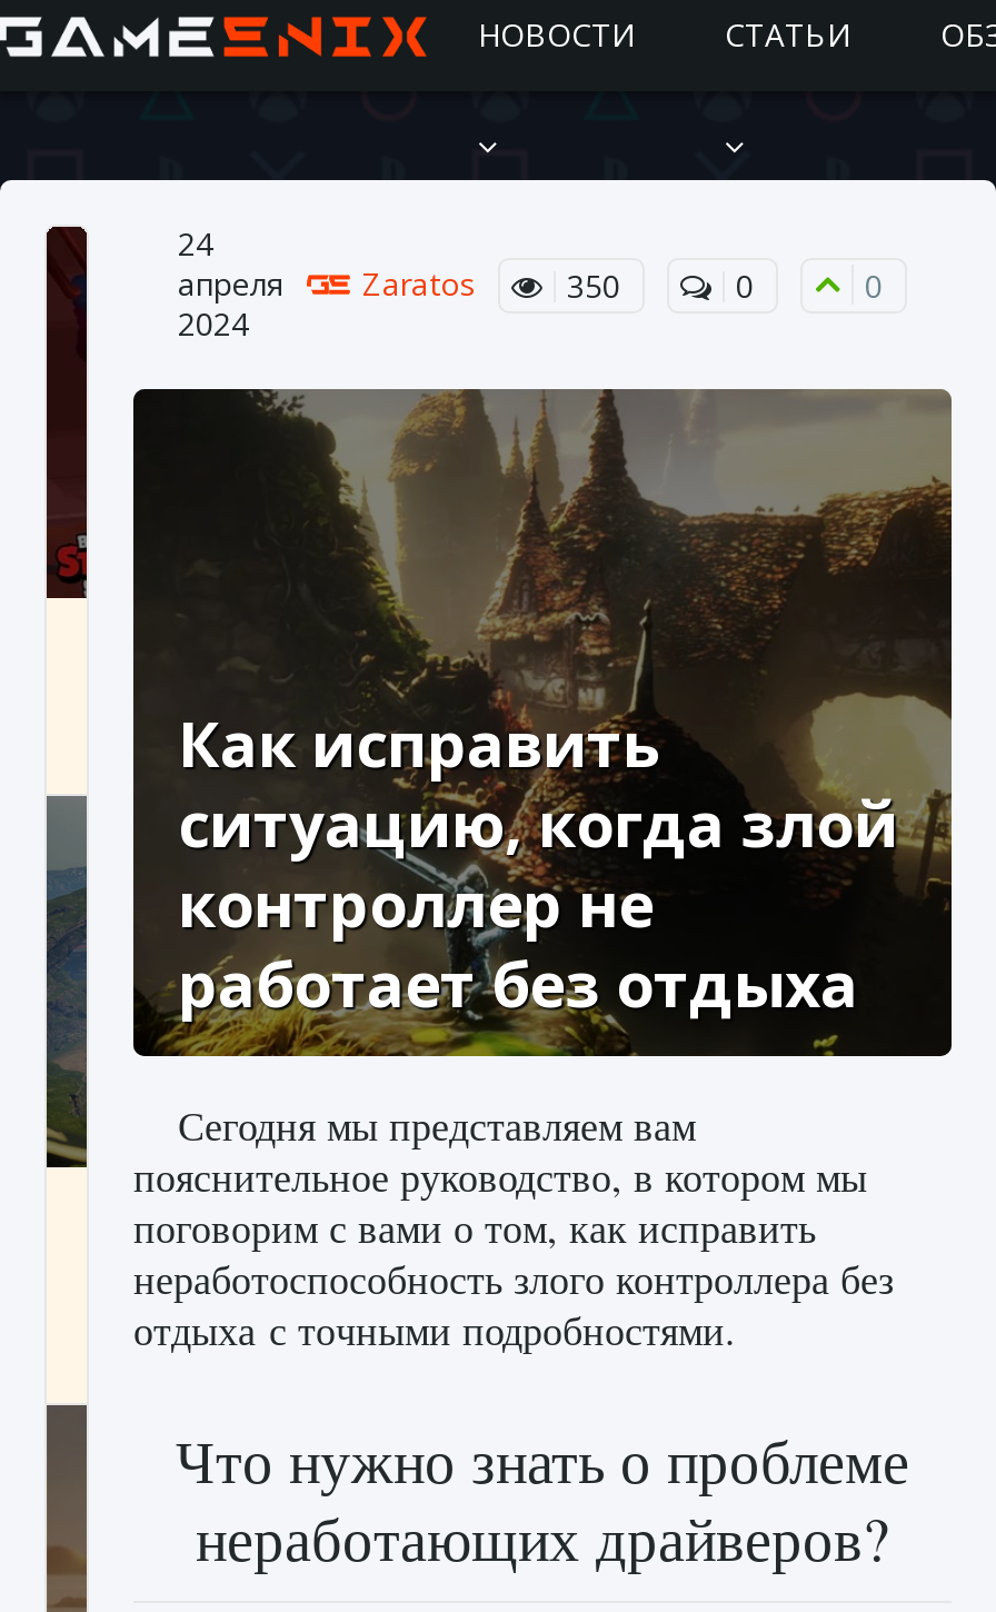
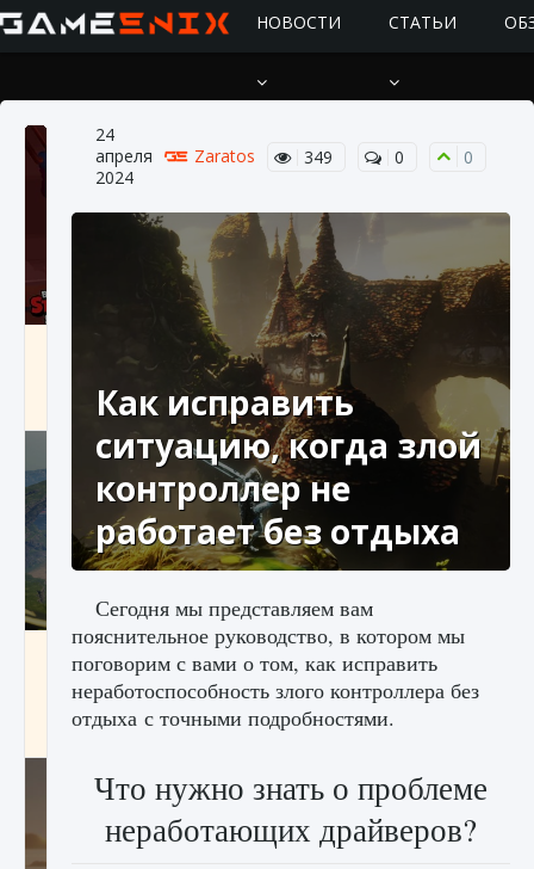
- 350
+ 349
